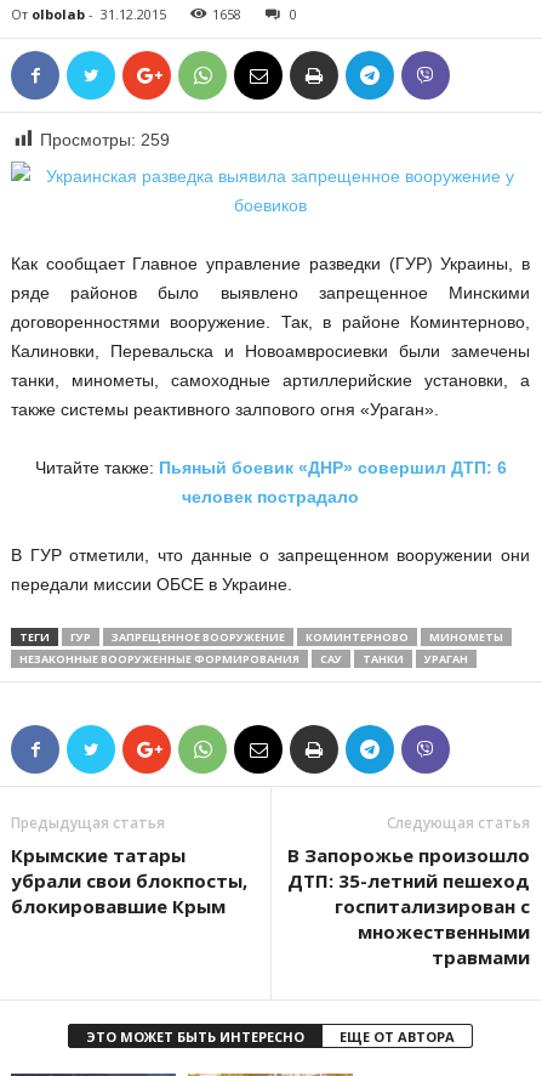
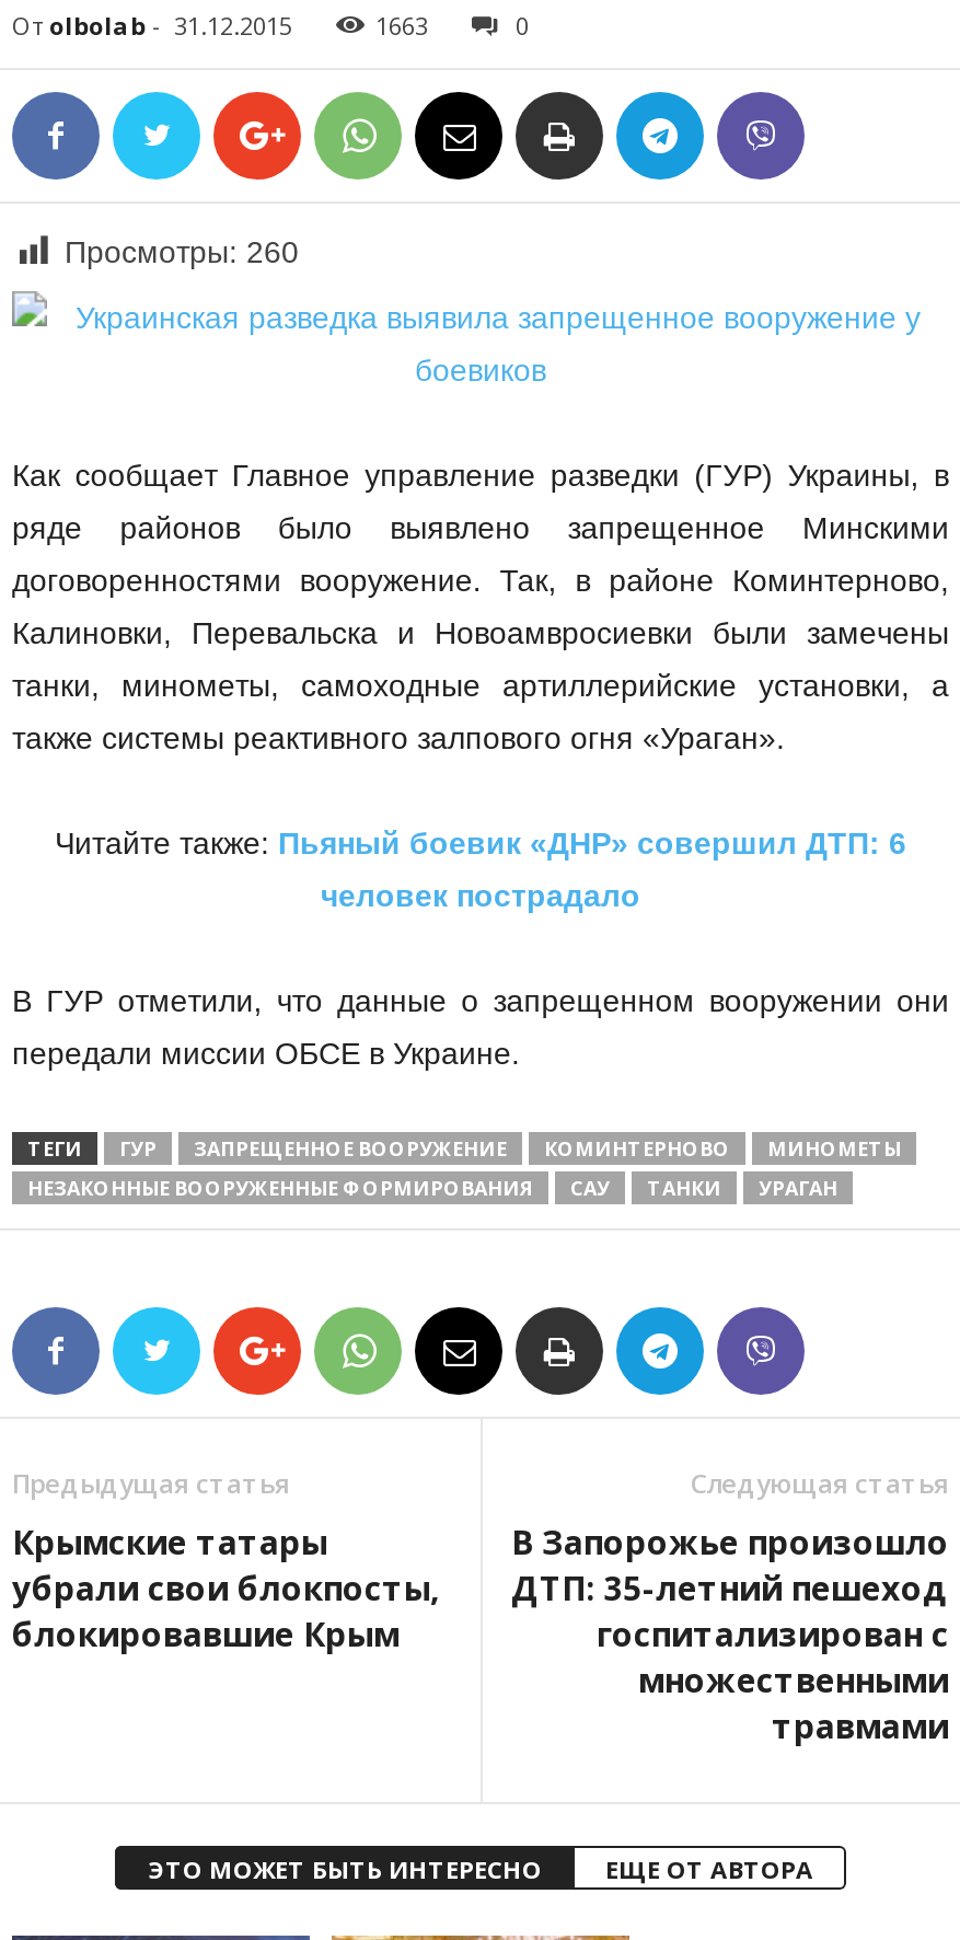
- 1658
+ 1663

- Просмотры: 259
+ Просмотры: 260
